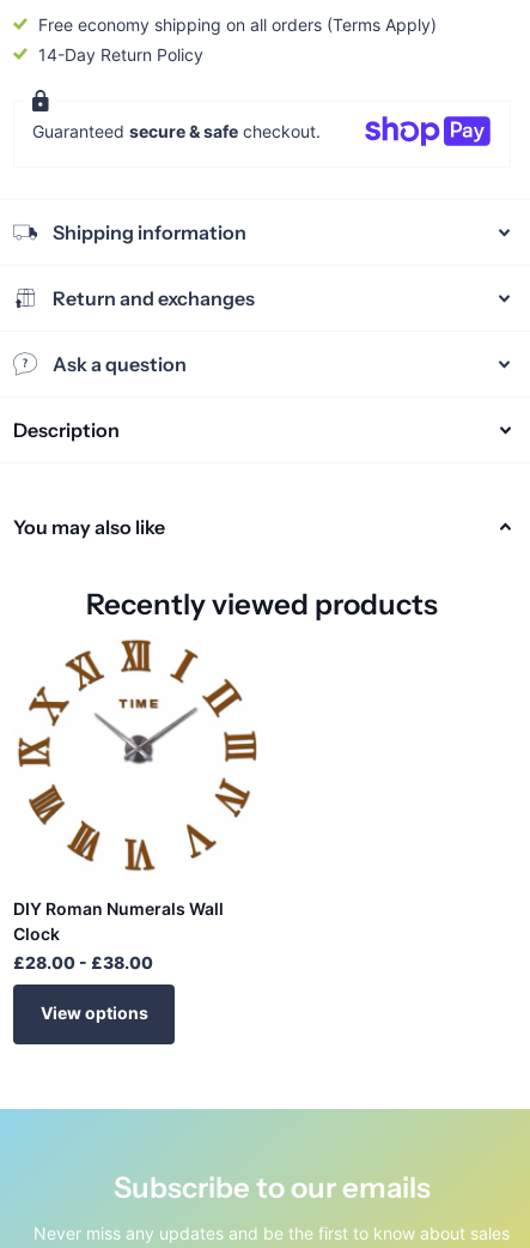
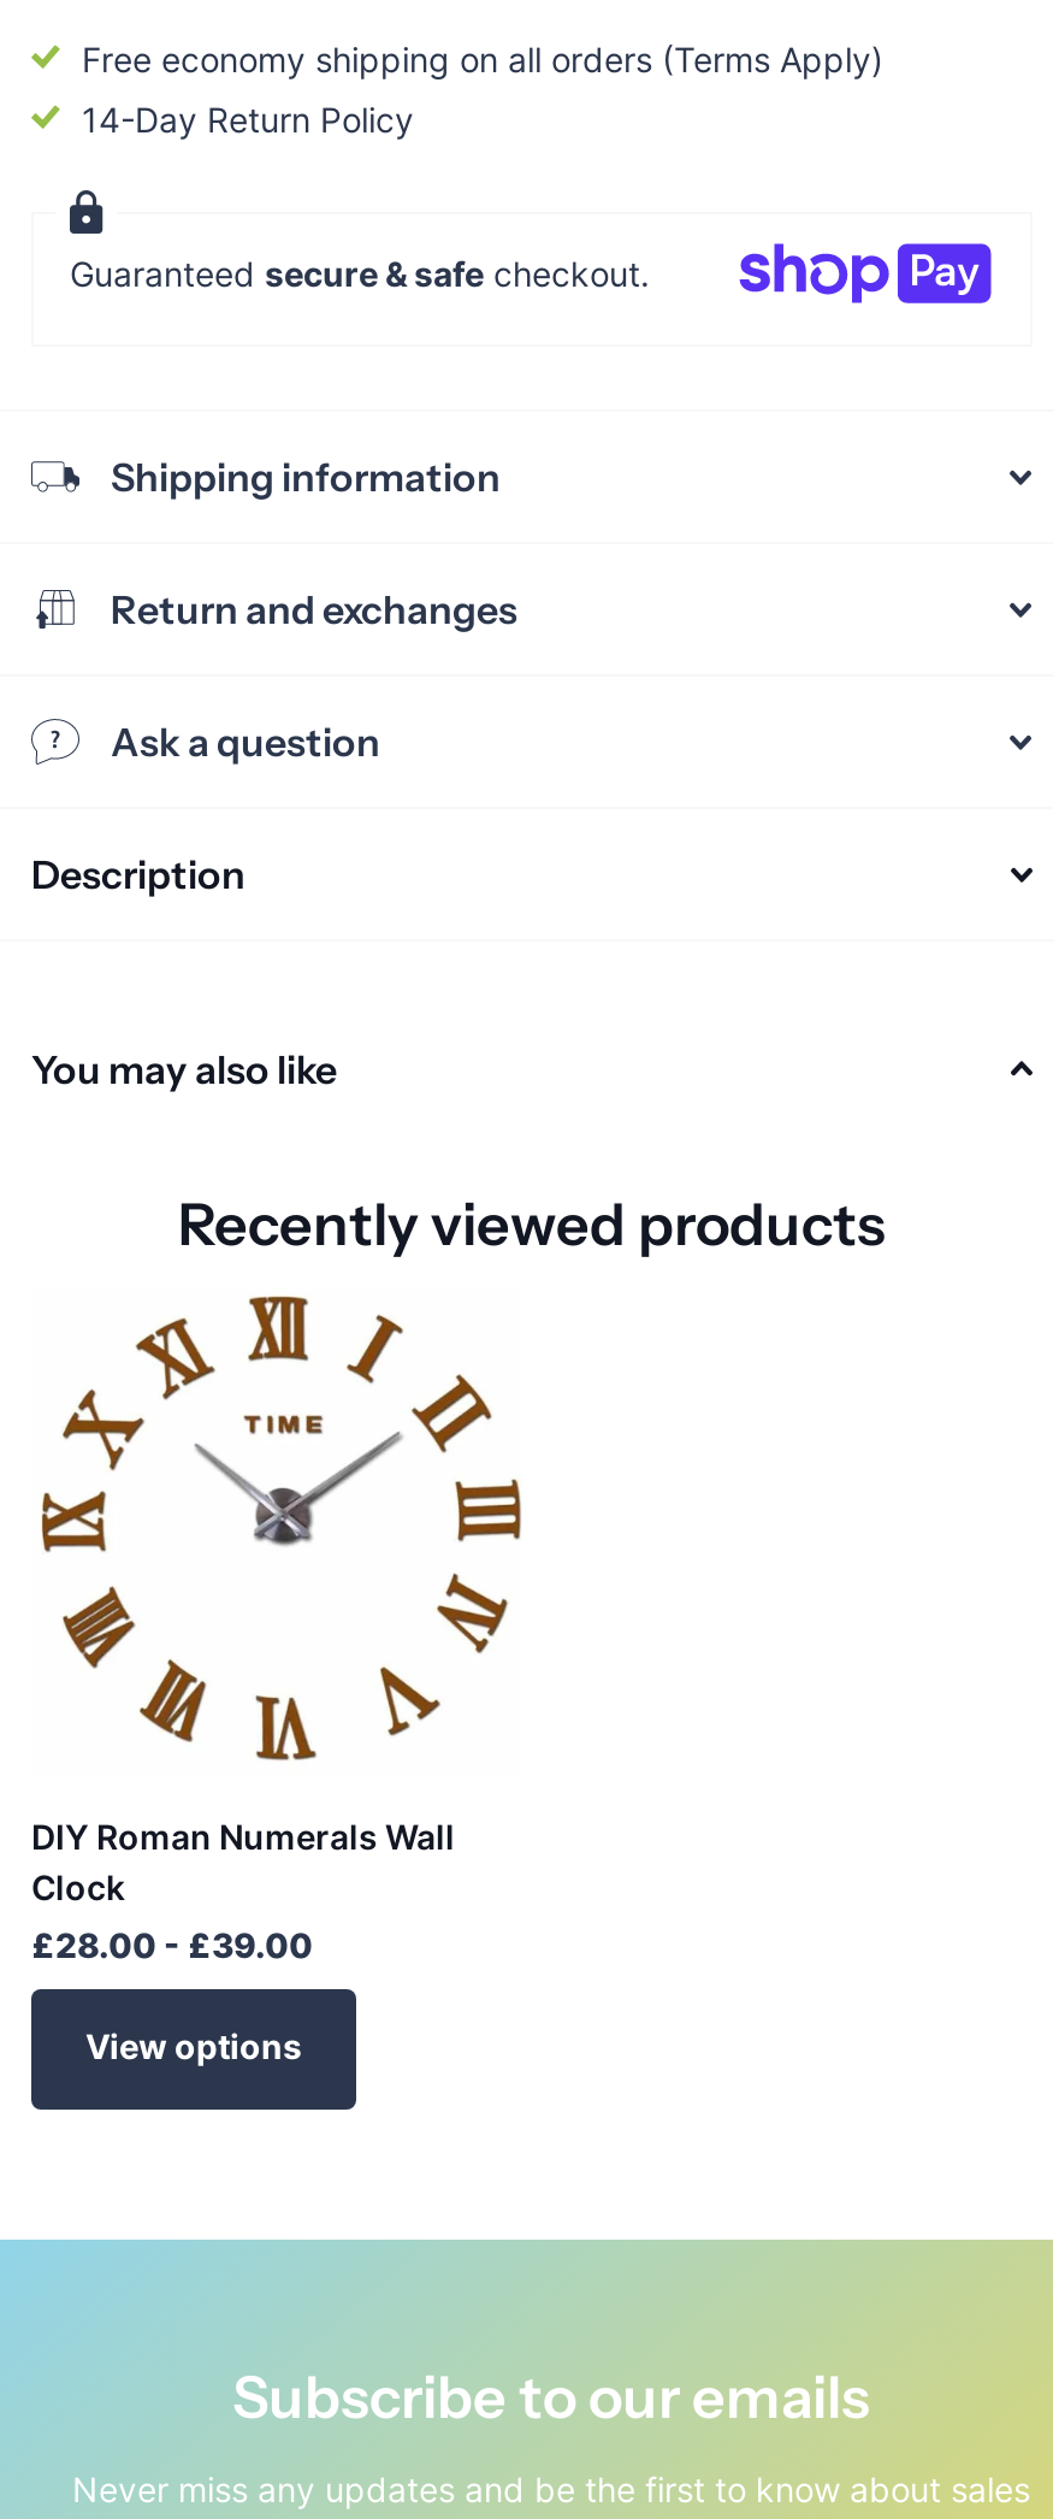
- £28.00 - £38.00
+ £28.00 - £39.00
